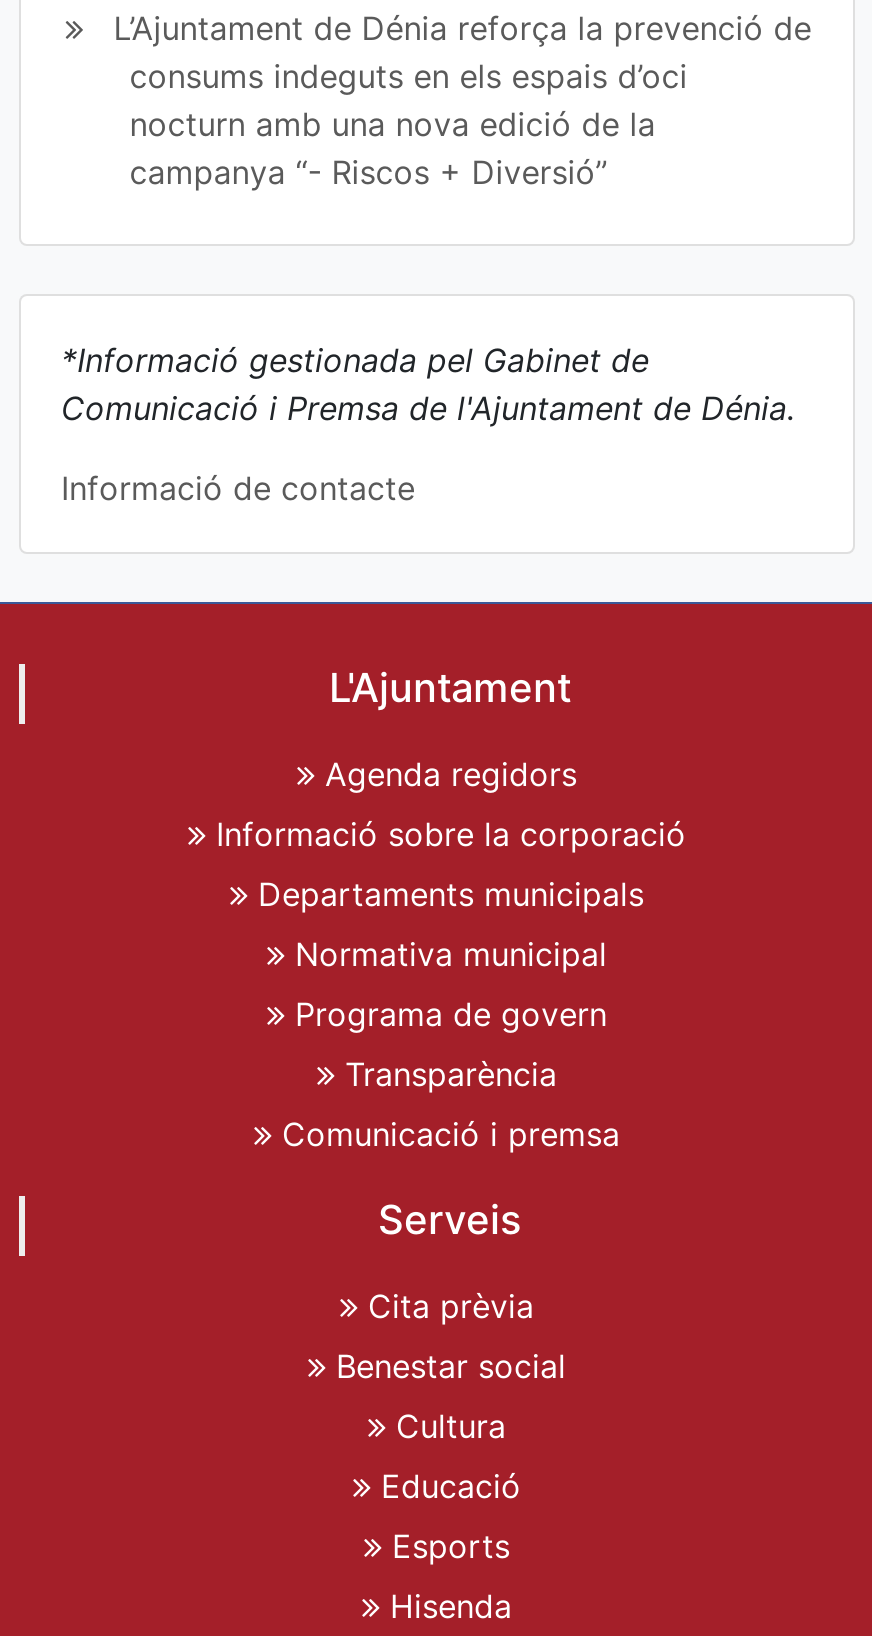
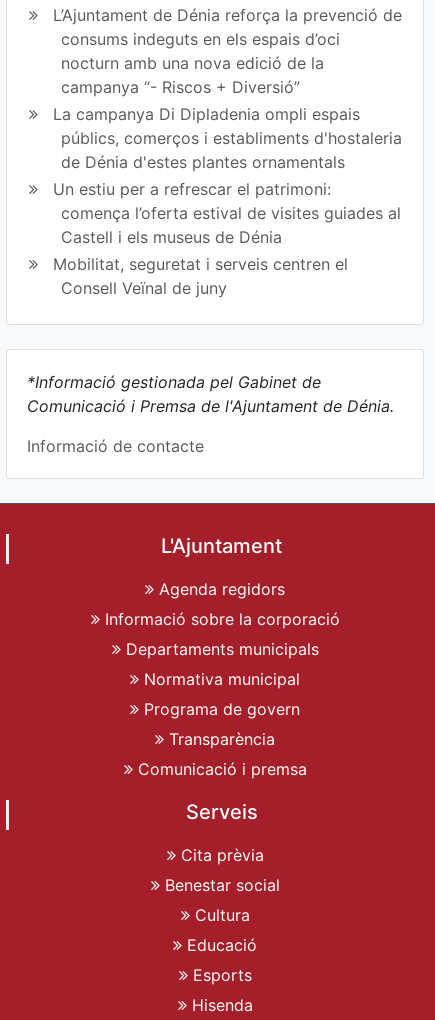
+ La campanya Di Dipladenia ompli espais
+ públics, comerços i establiments d'hostaleria
+ de Dénia d'estes plantes ornamentals
+ Un estiu per a refrescar el patrimoni:
+ comença l’oferta estival de visites guiades al
+ Castell i els museus de Dénia
+ Mobilitat, seguretat i serveis centren el
+ Consell Veïnal de juny
